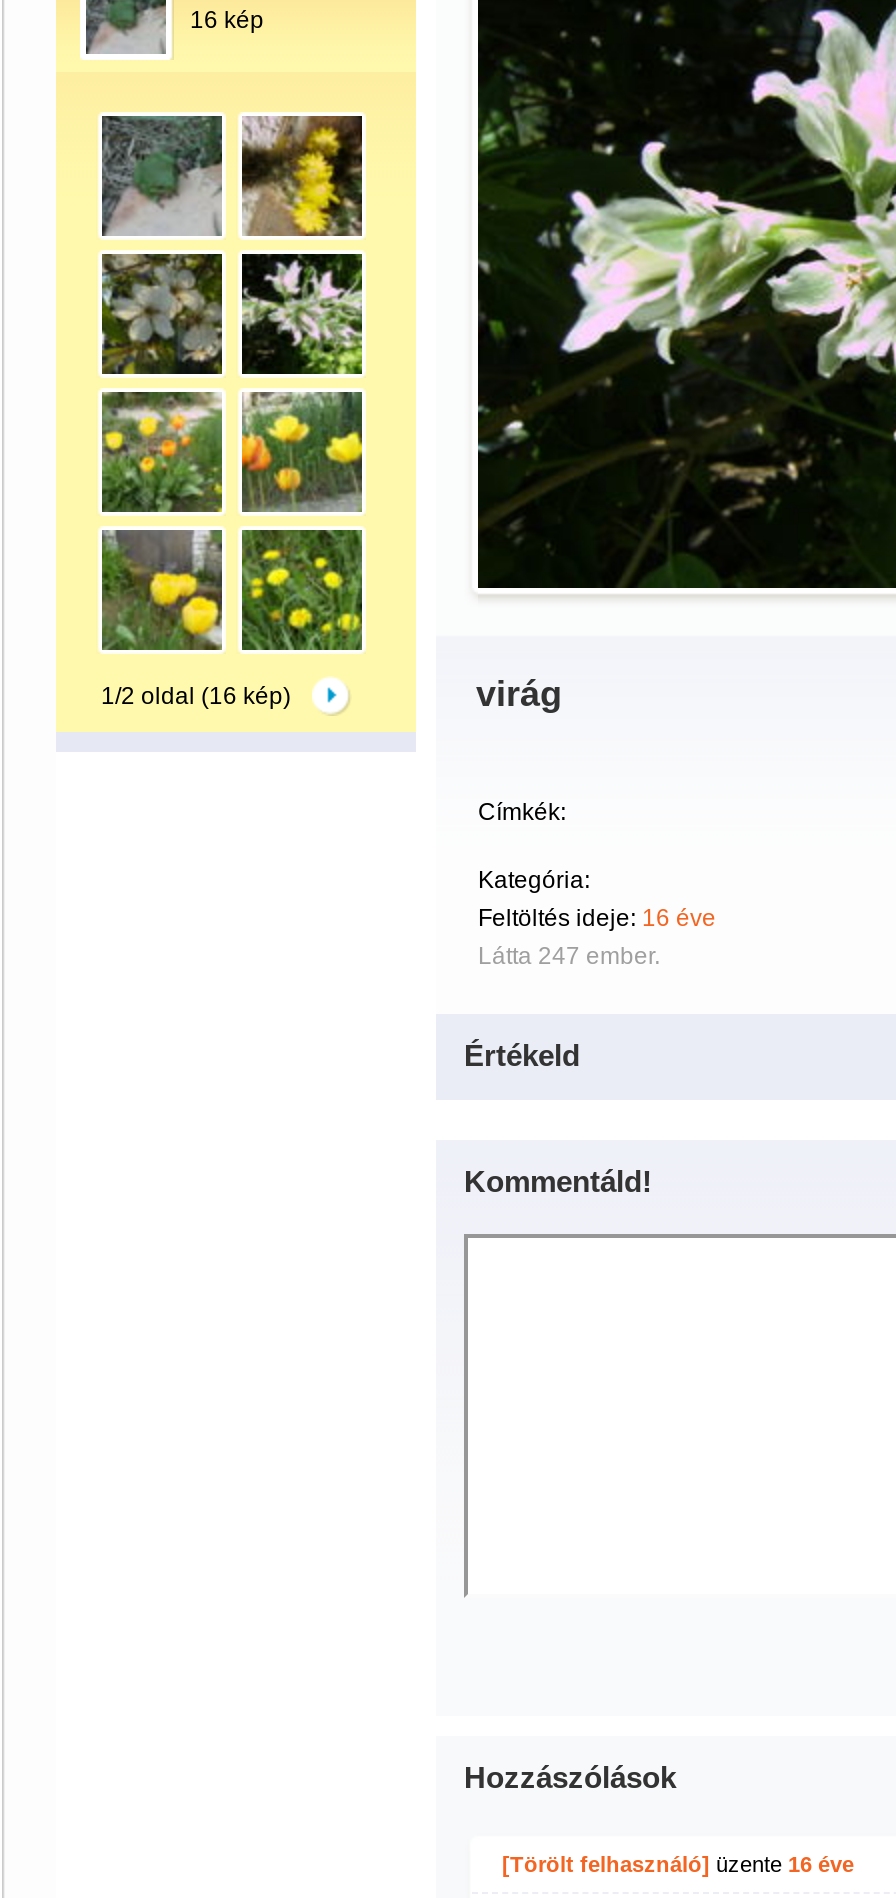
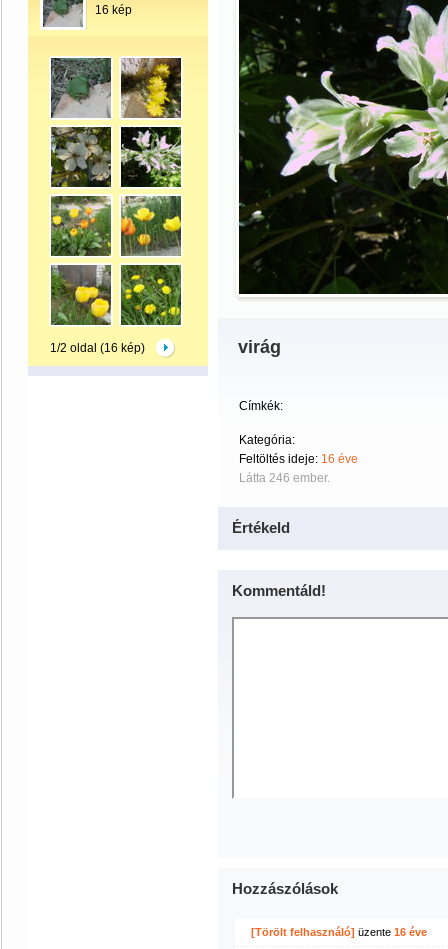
- Látta 247 ember.
+ Látta 246 ember.
